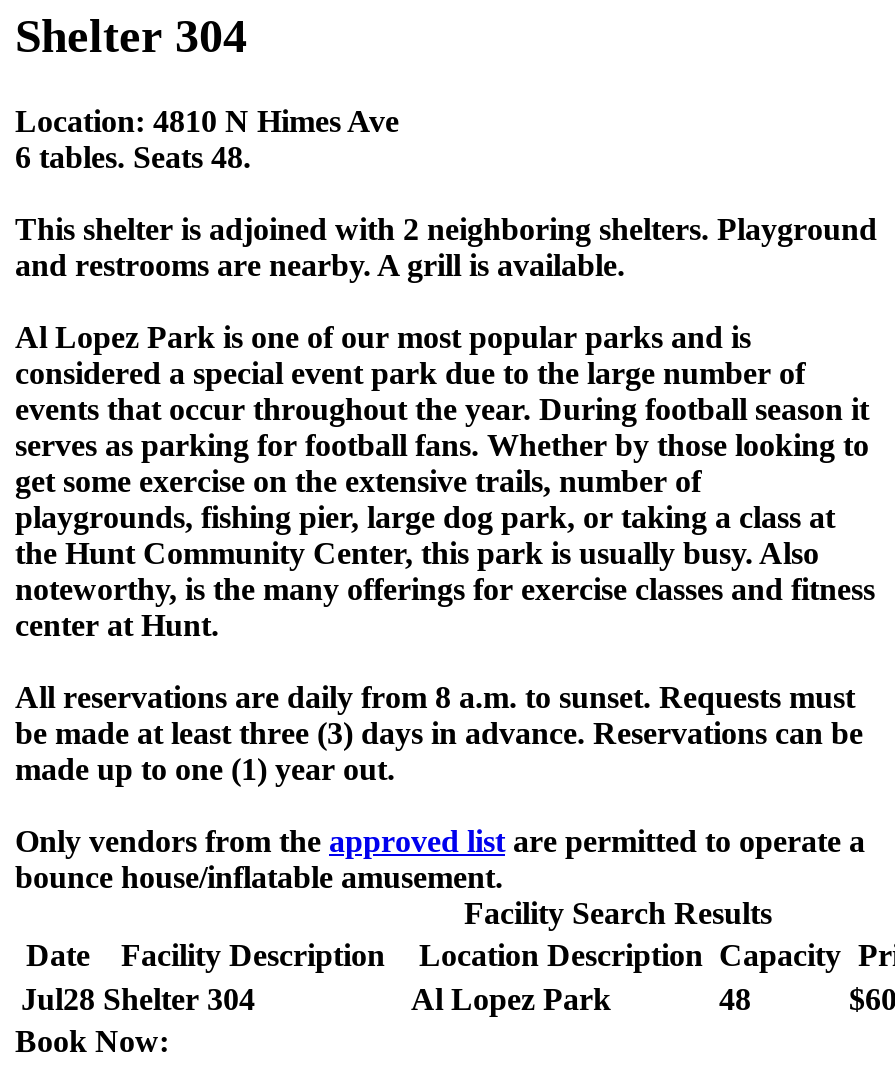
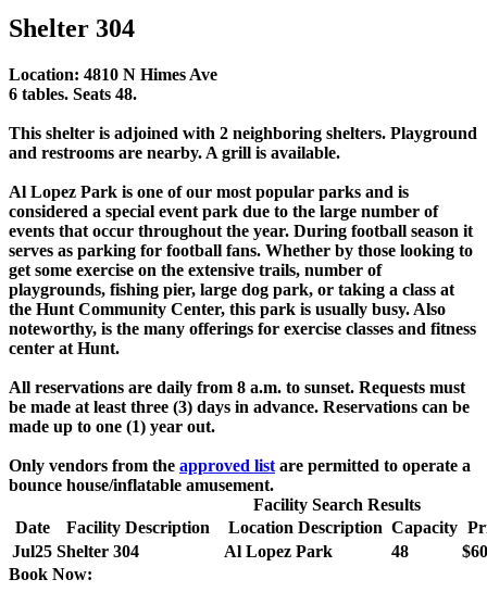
- Jul28 Shelter 304
+ Jul25 Shelter 304
